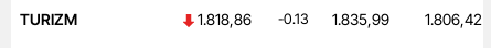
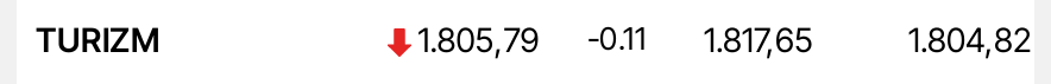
- 1.818,86
+ 1.805,79

- -0.13
+ -0.11

- 1.835,99
+ 1.817,65

- 1.806,42
+ 1.804,82
